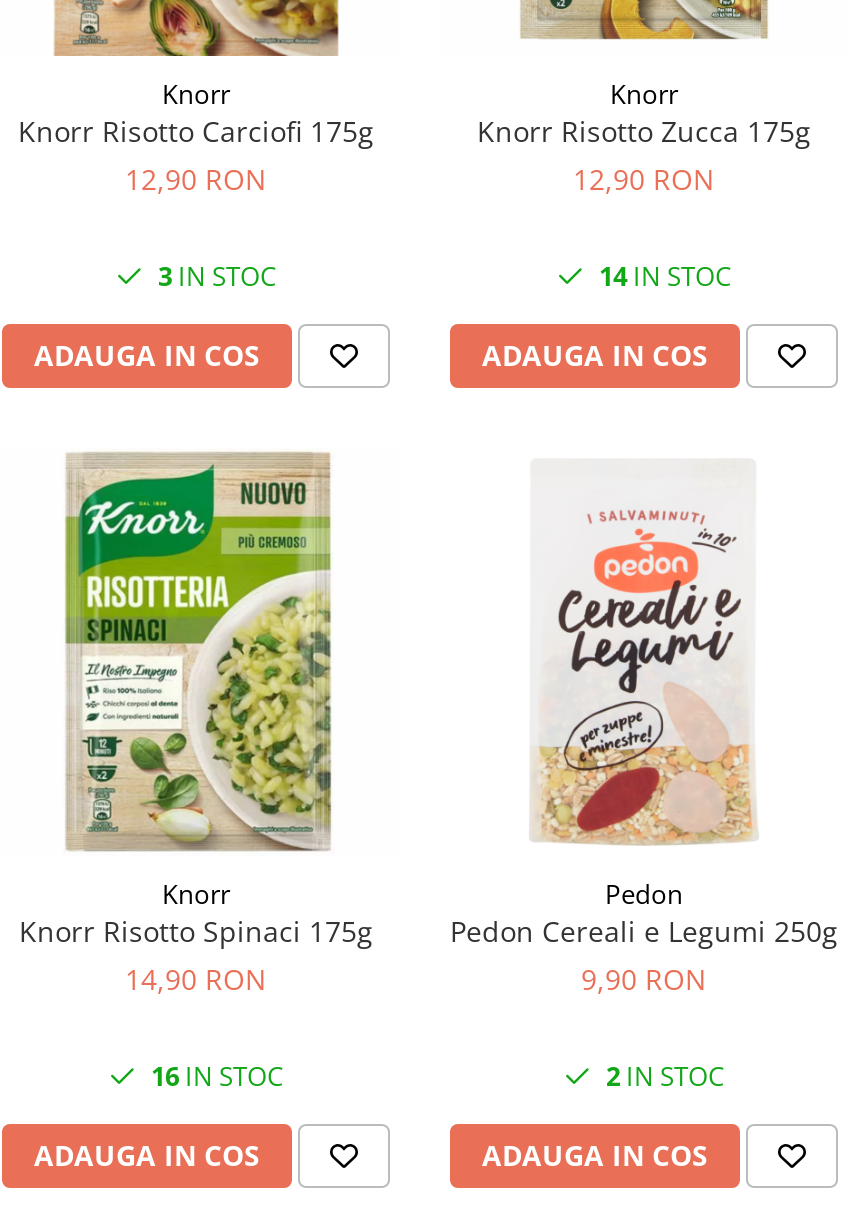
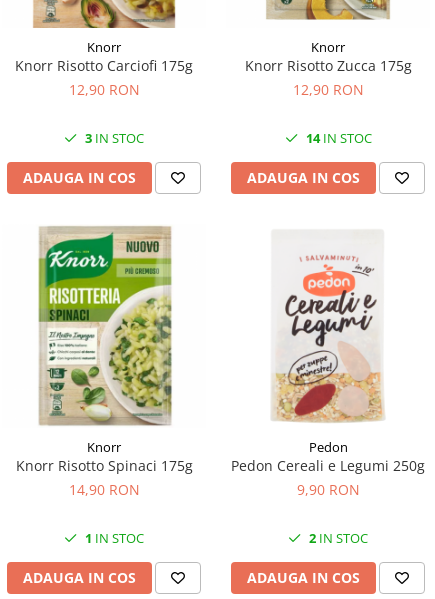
- 16 IN STOC
+ 1 IN STOC
